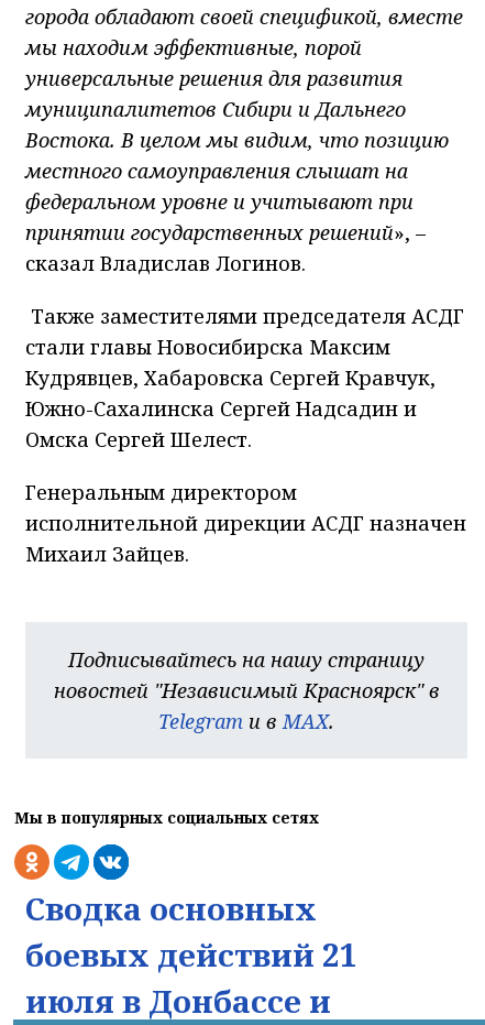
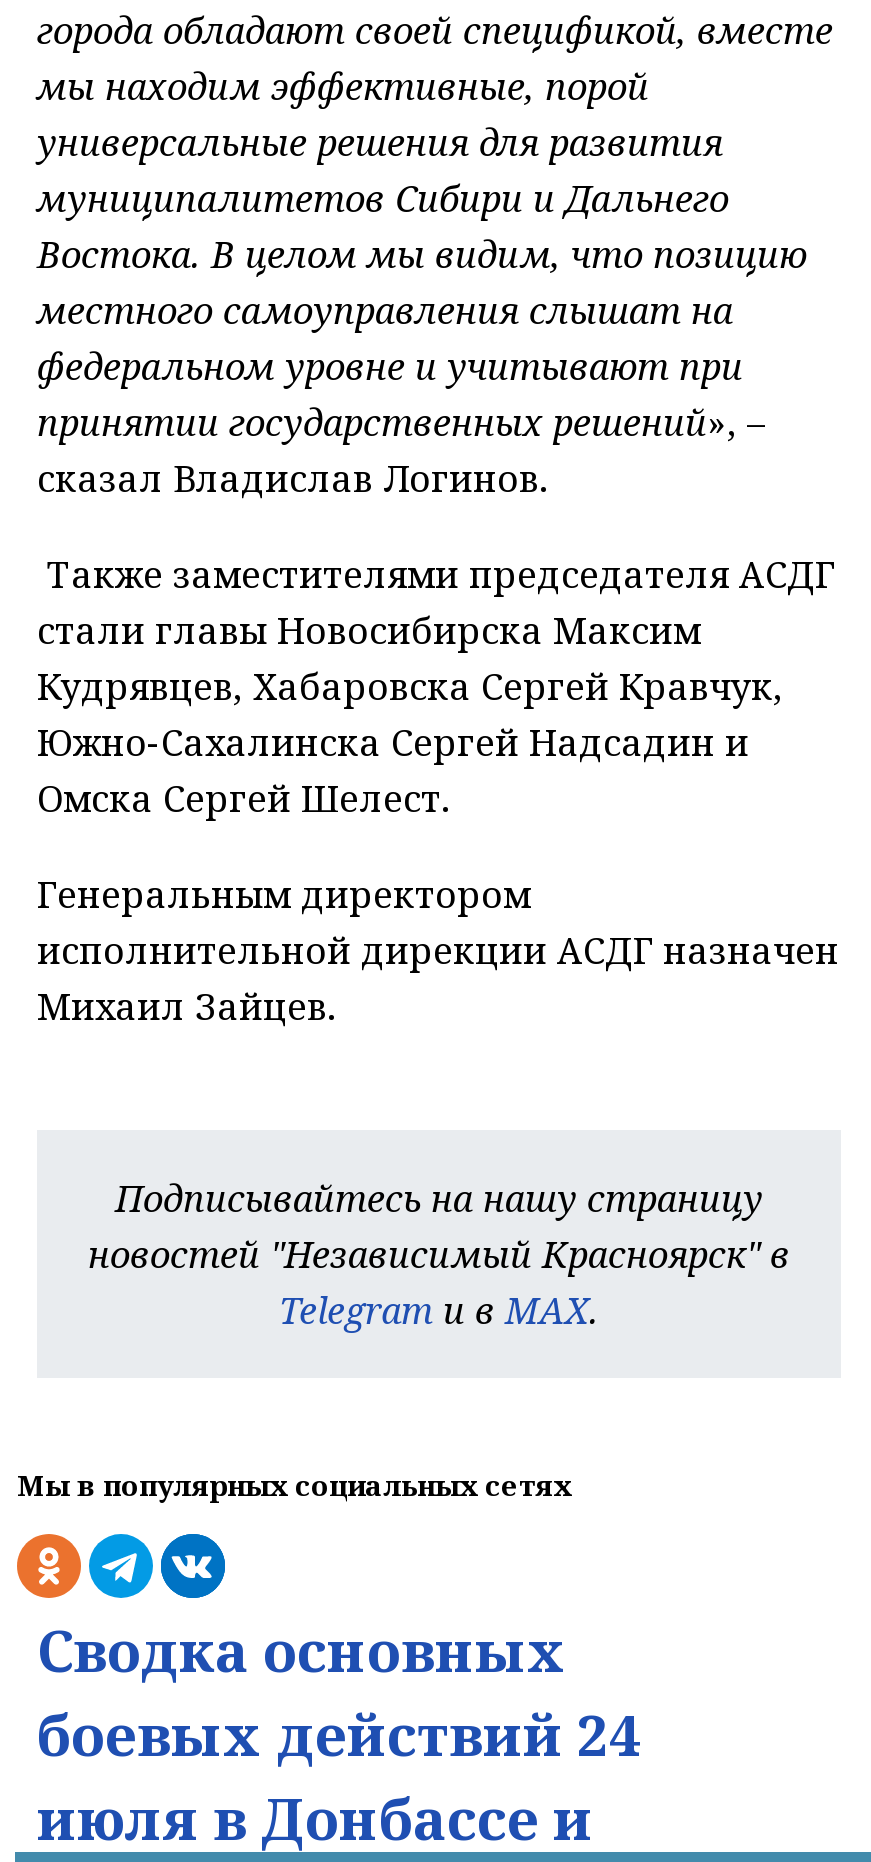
- боевых действий 21
+ боевых действий 24
